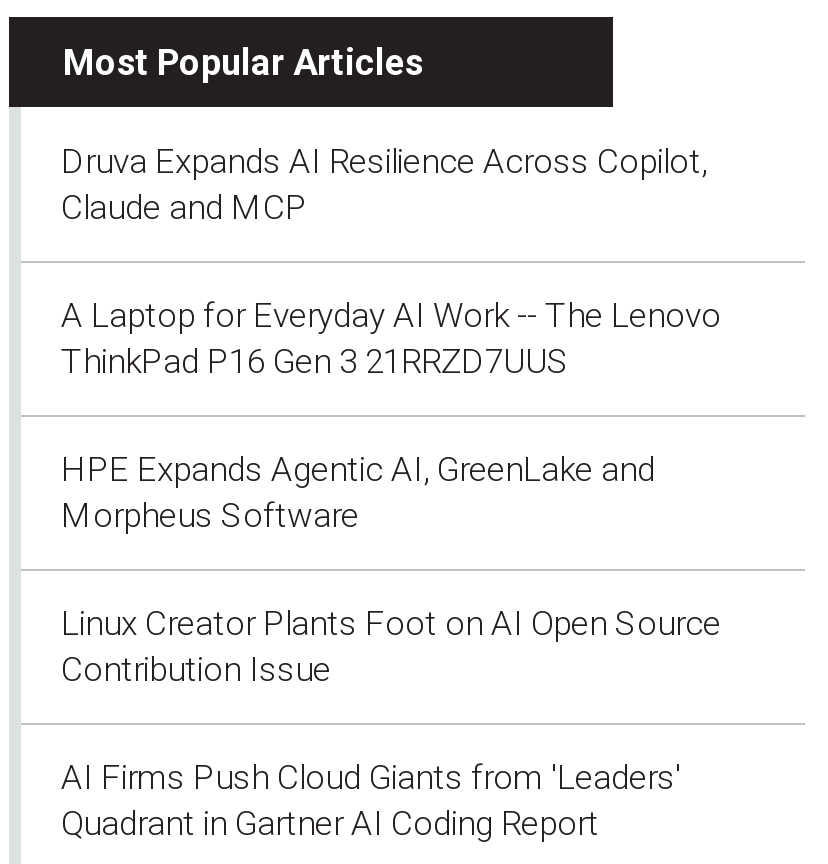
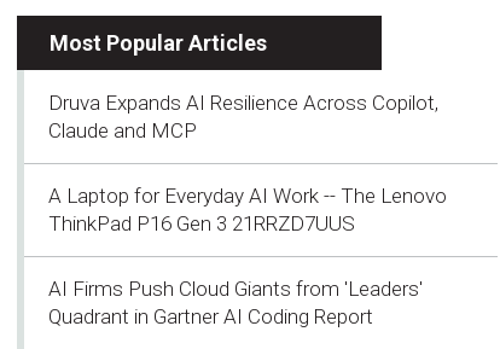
- HPE Expands Agentic AI, GreenLake and
- Morpheus Software
- Linux Creator Plants Foot on AI Open Source
- Contribution Issue
